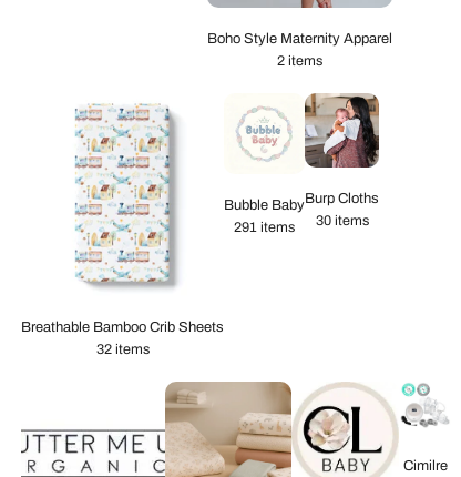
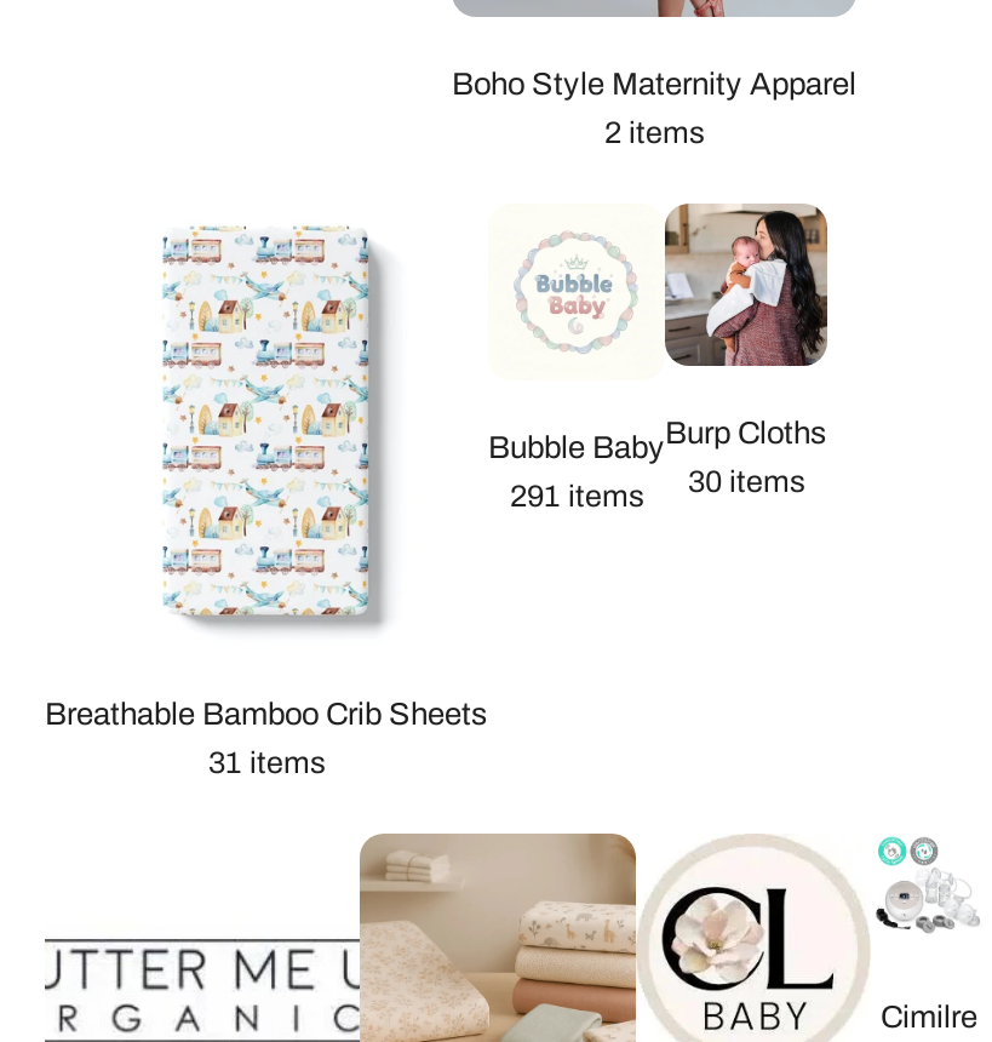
- 32 items
+ 31 items
